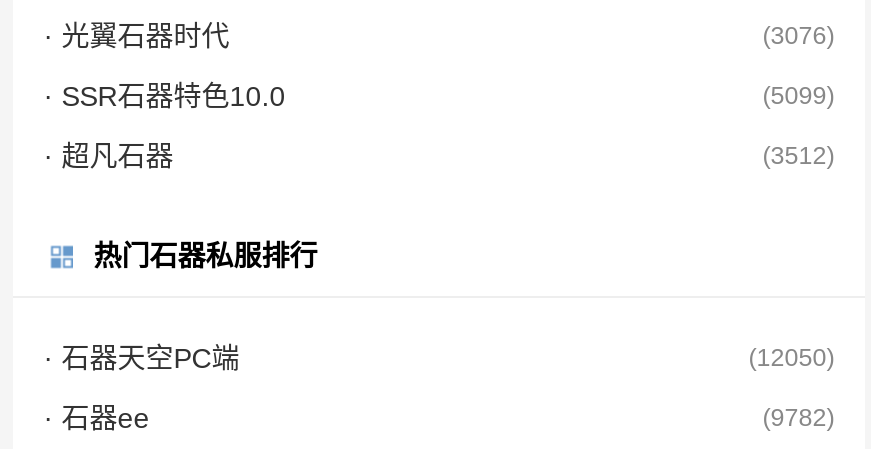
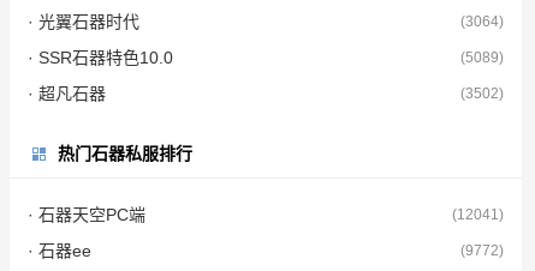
- (3076)
+ (3064)

- (5099)
+ (5089)

- (3512)
+ (3502)

- (12050)
+ (12041)

- (9782)
+ (9772)
